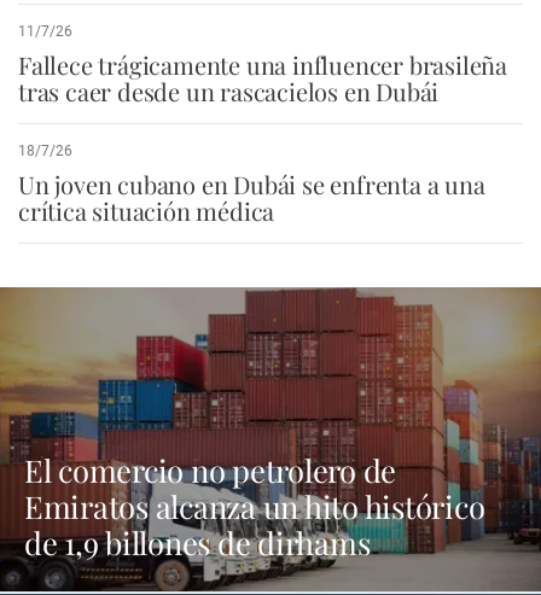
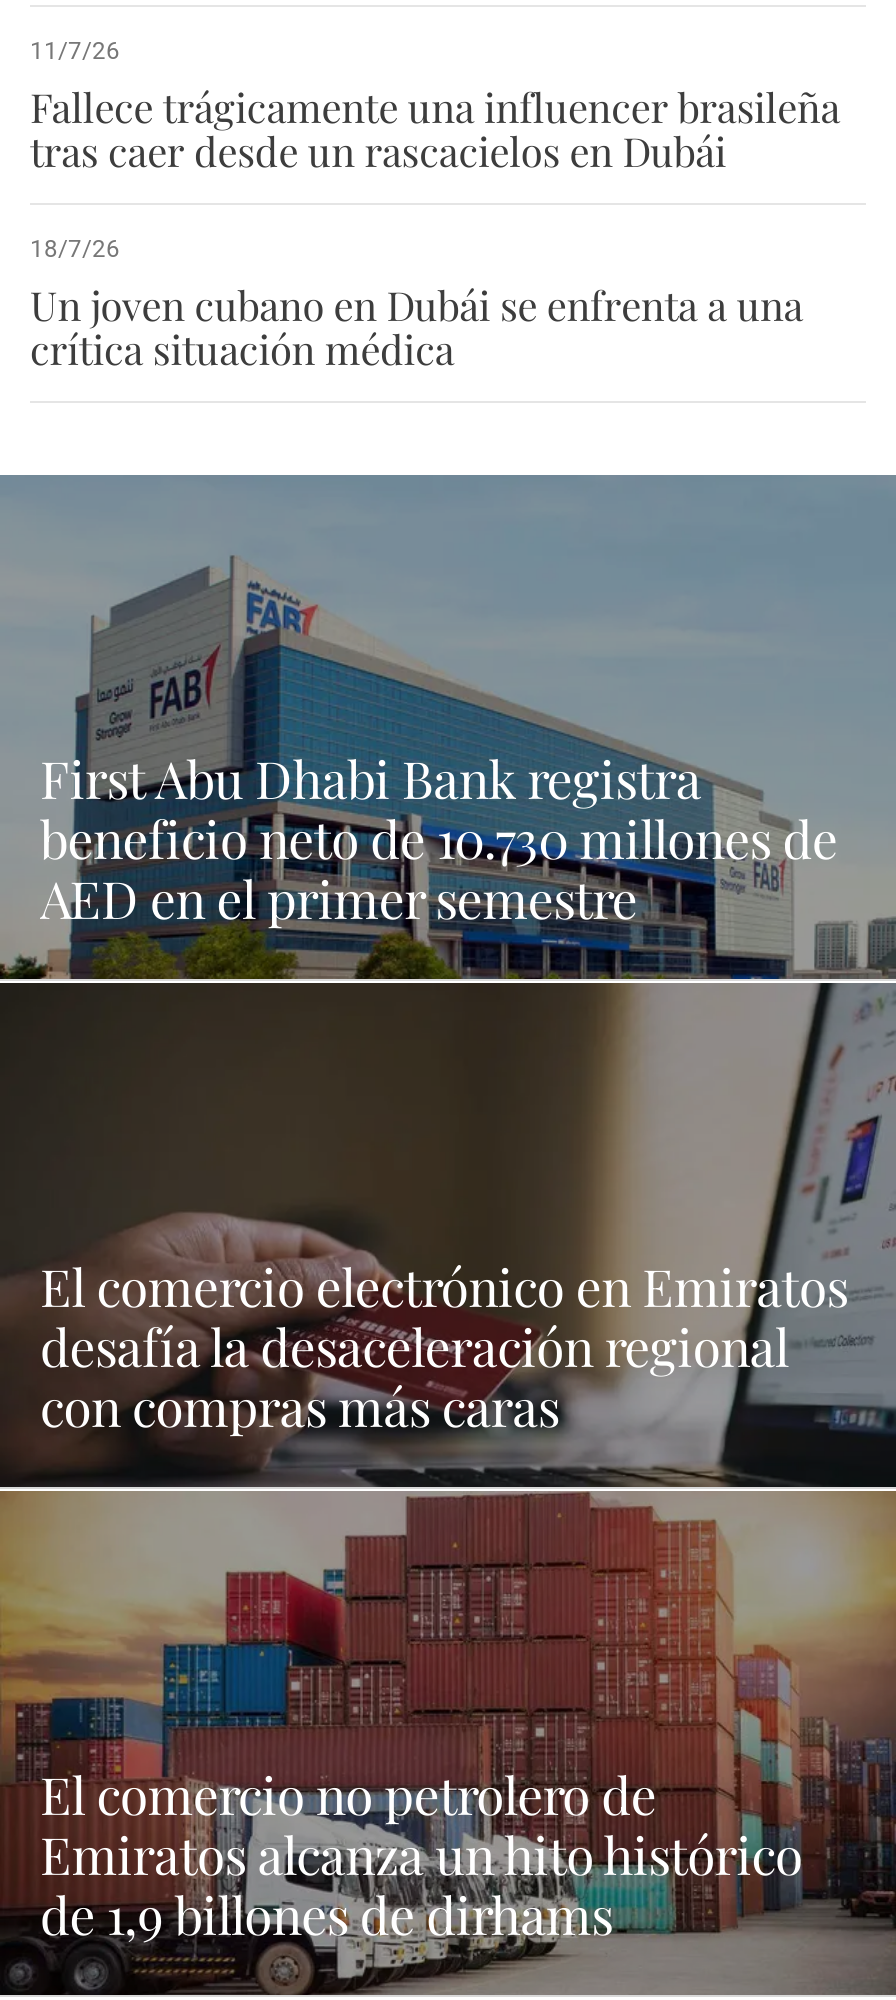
+ [image]
+ First Abu Dhabi Bank registra
+ beneficio neto de 10.730 millones de
+ AED en el primer semestre

+ El comercio electrónico en Emiratos
+ desafía la desaceleración regional
+ con compras más caras
